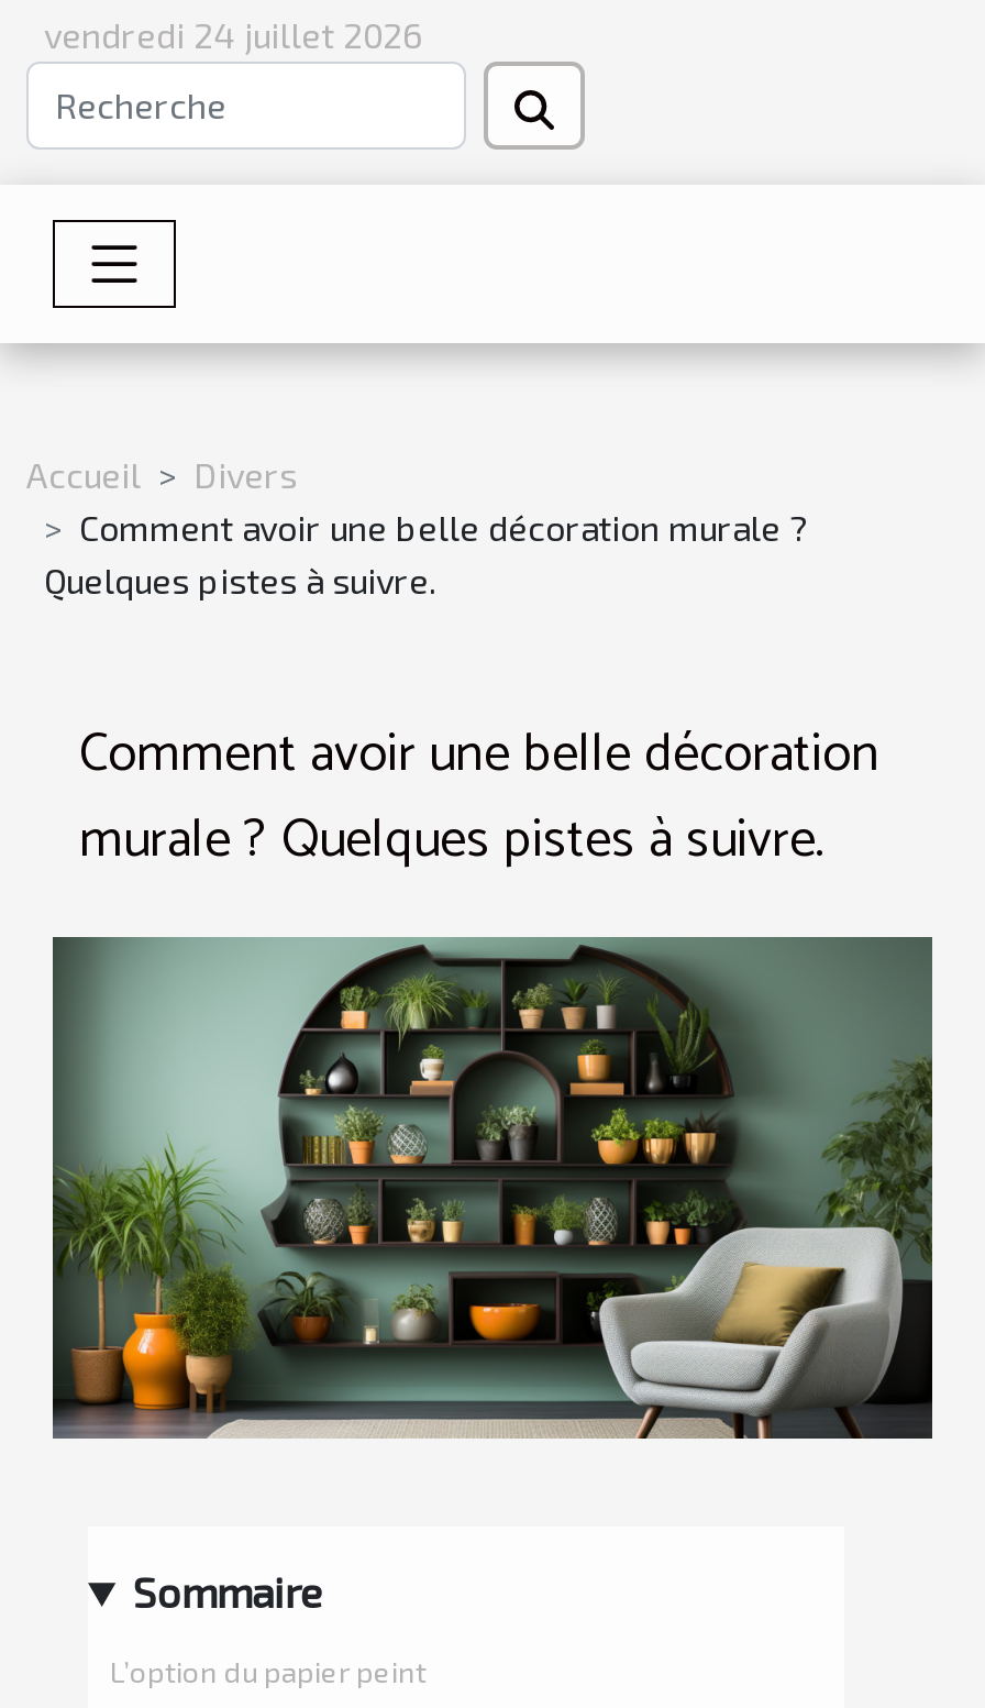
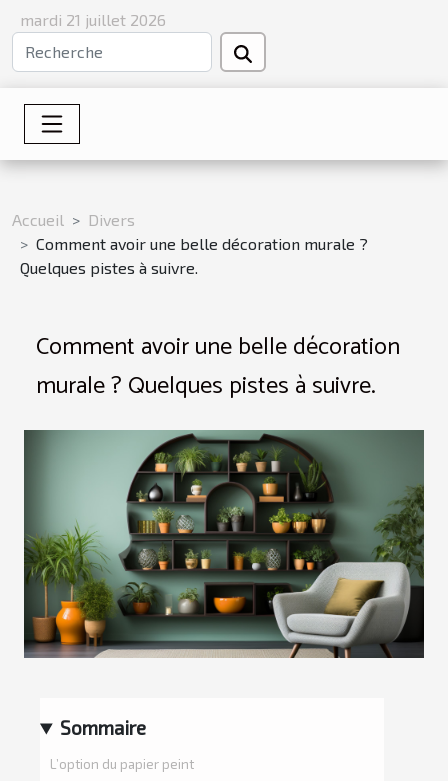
- vendredi 24 juillet 2026
+ mardi 21 juillet 2026
